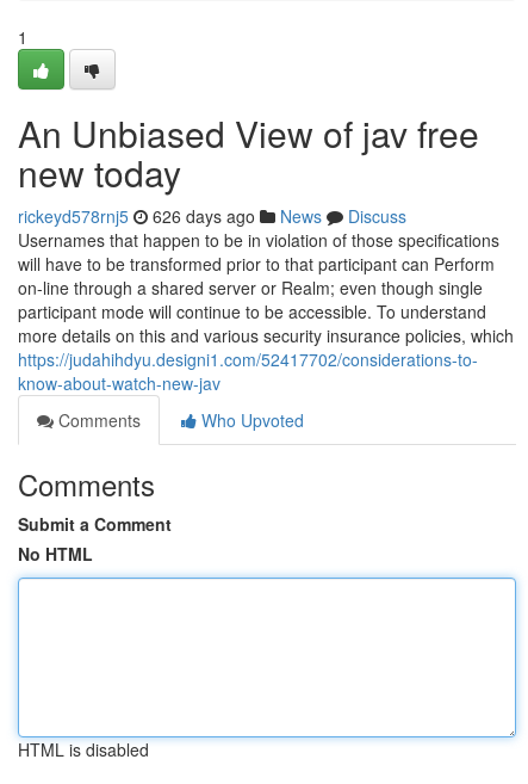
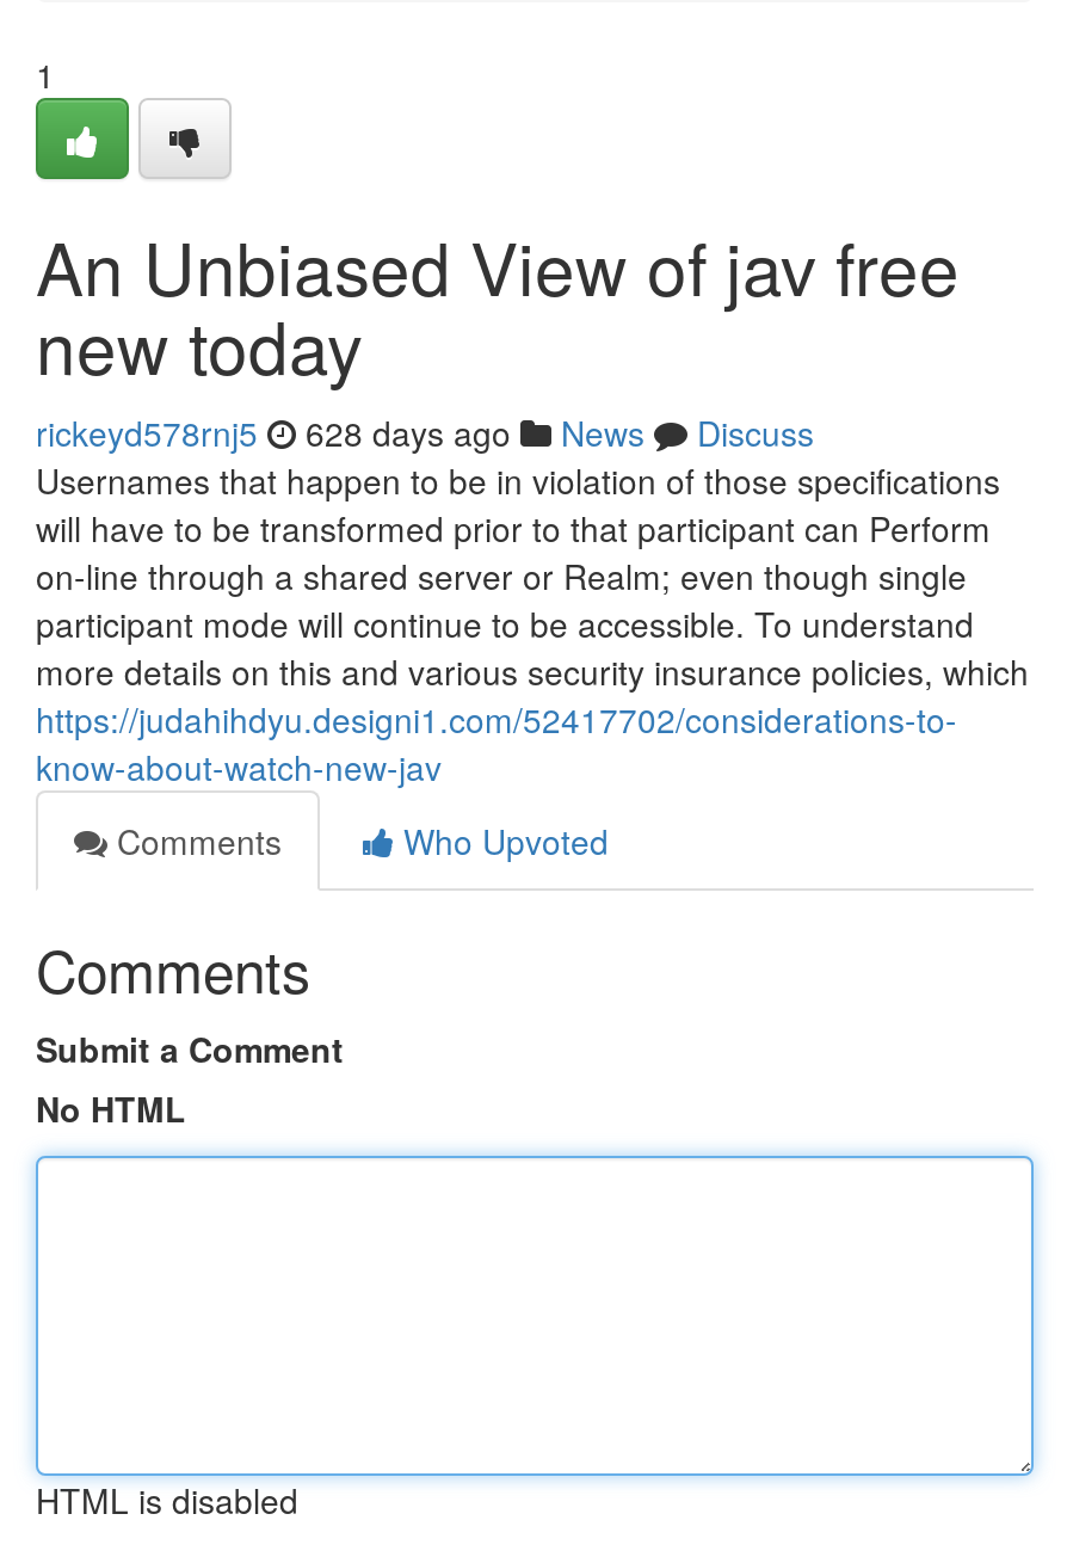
- rickeyd578rnj5 626 days ago News Discuss
+ rickeyd578rnj5 628 days ago News Discuss
